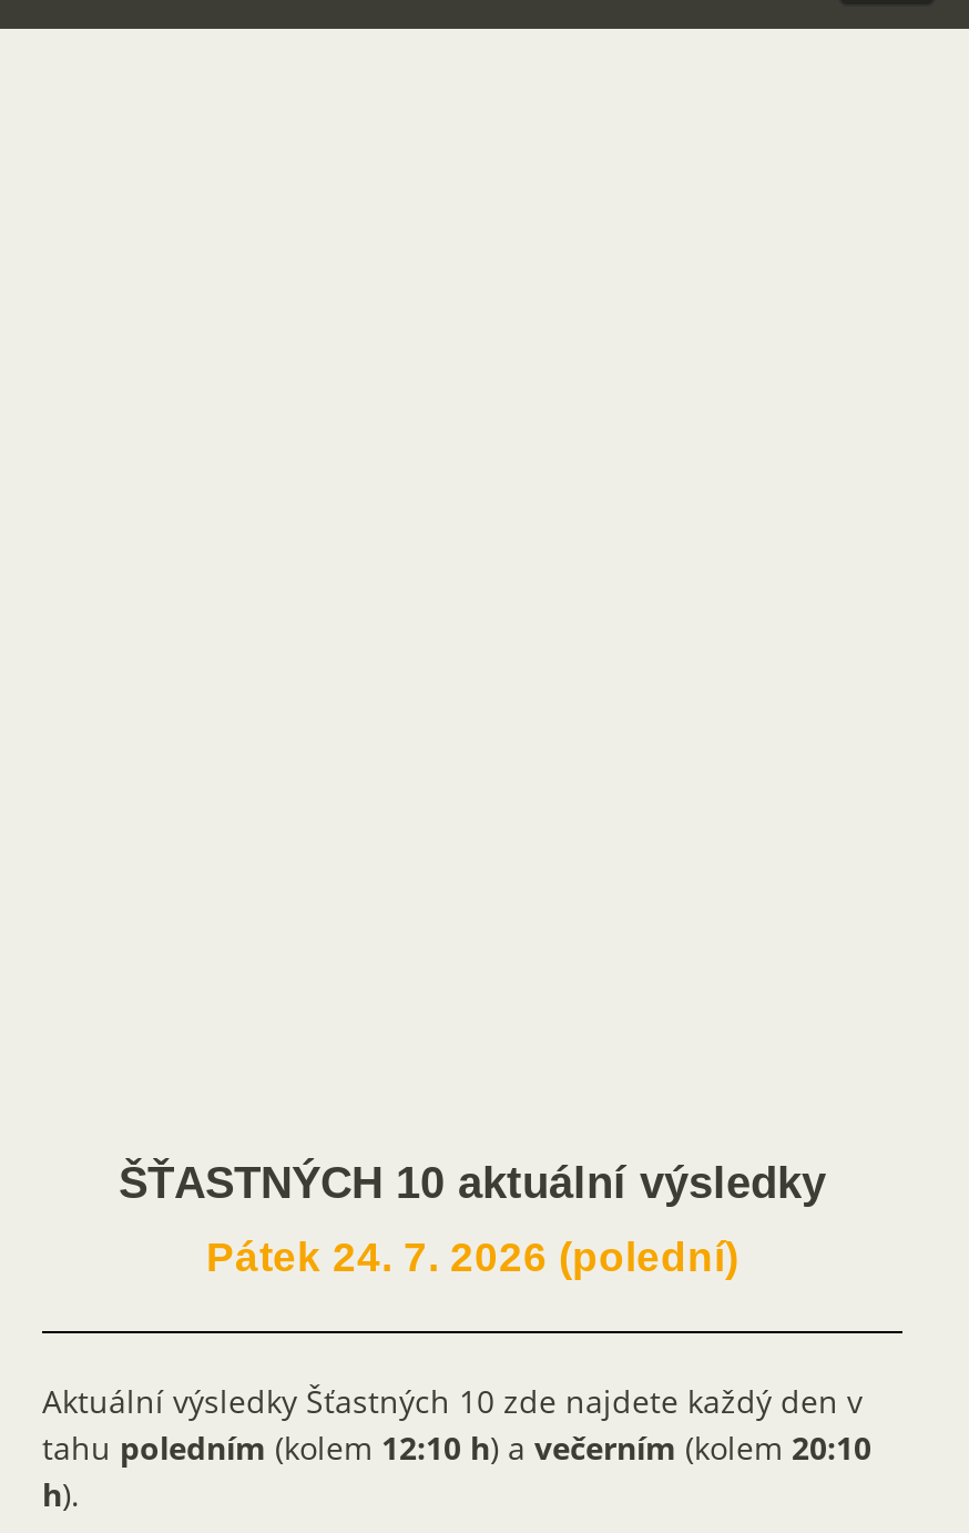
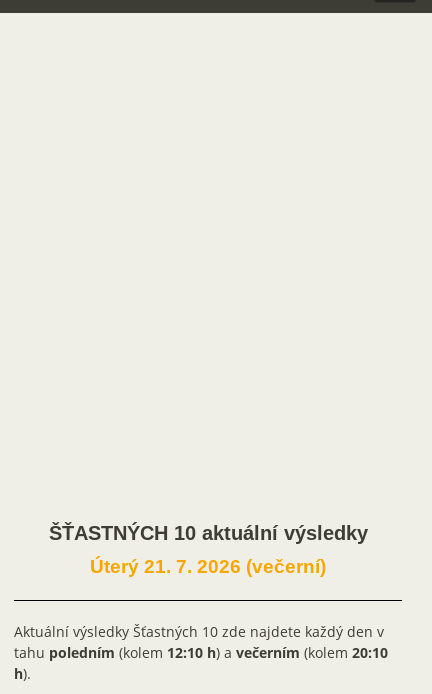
- Pátek 24. 7. 2026 (polední)
+ Úterý 21. 7. 2026 (večerní)
